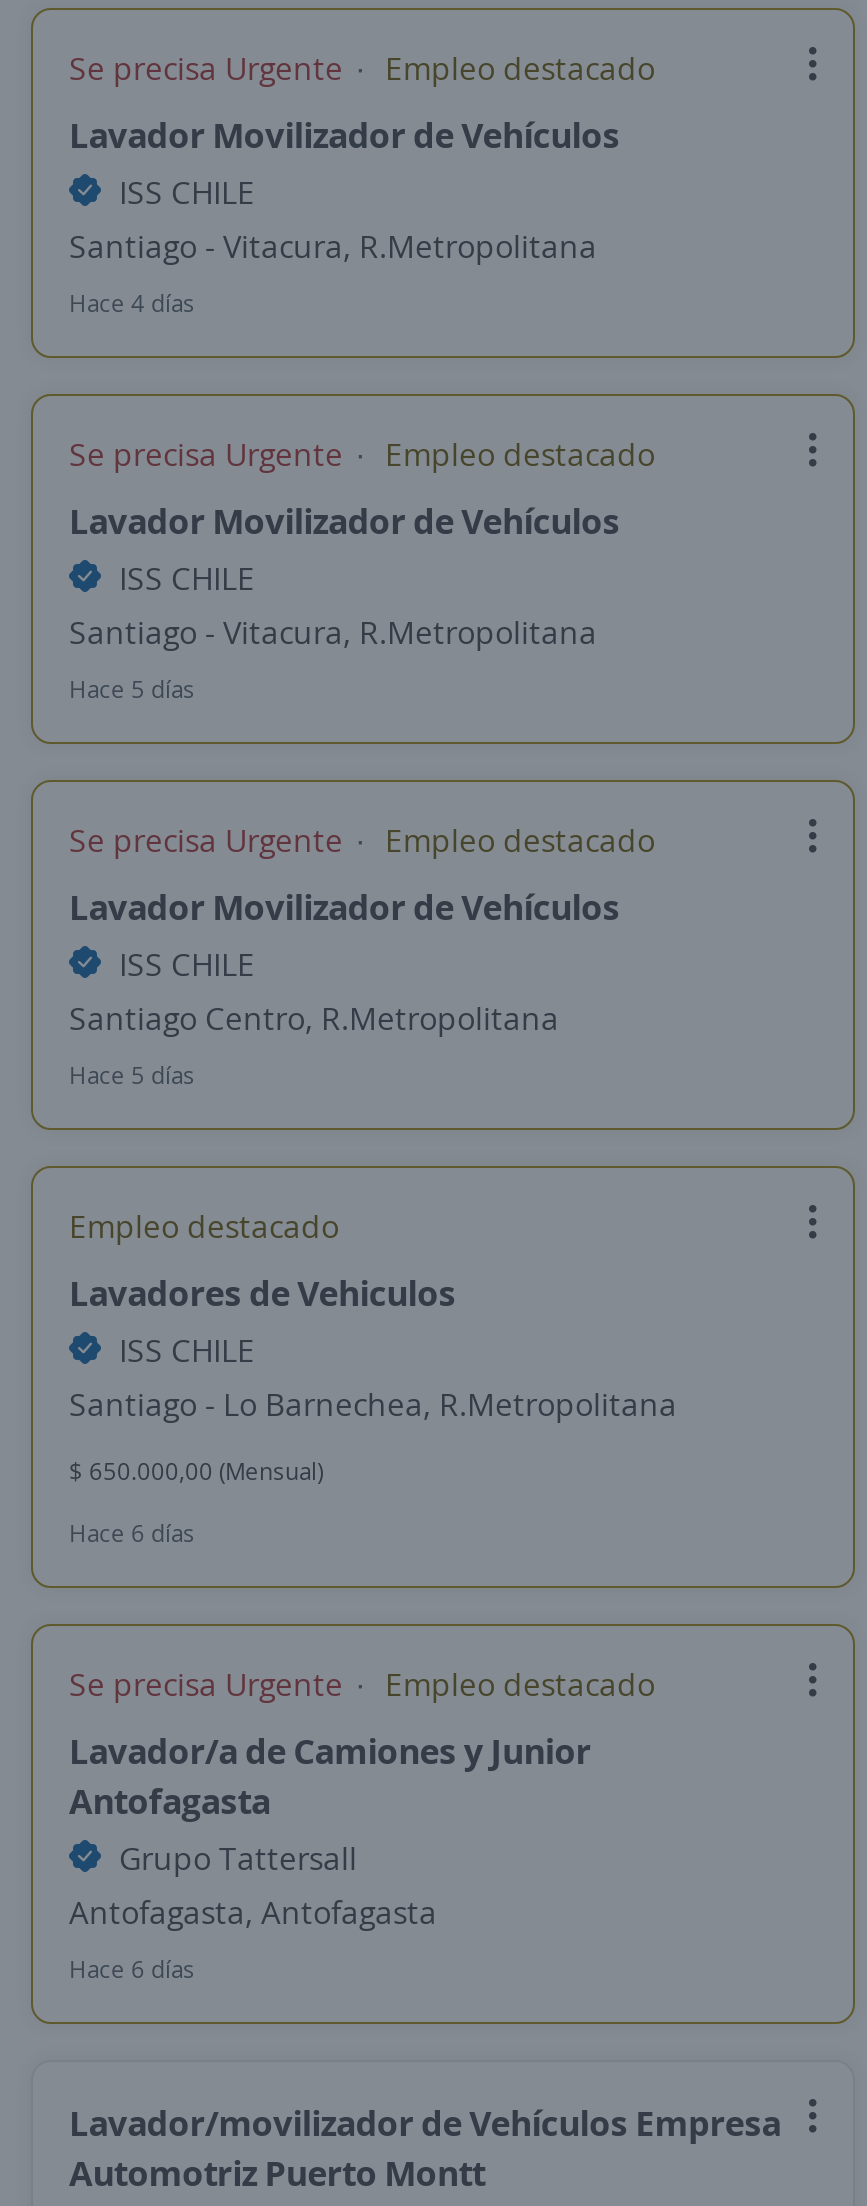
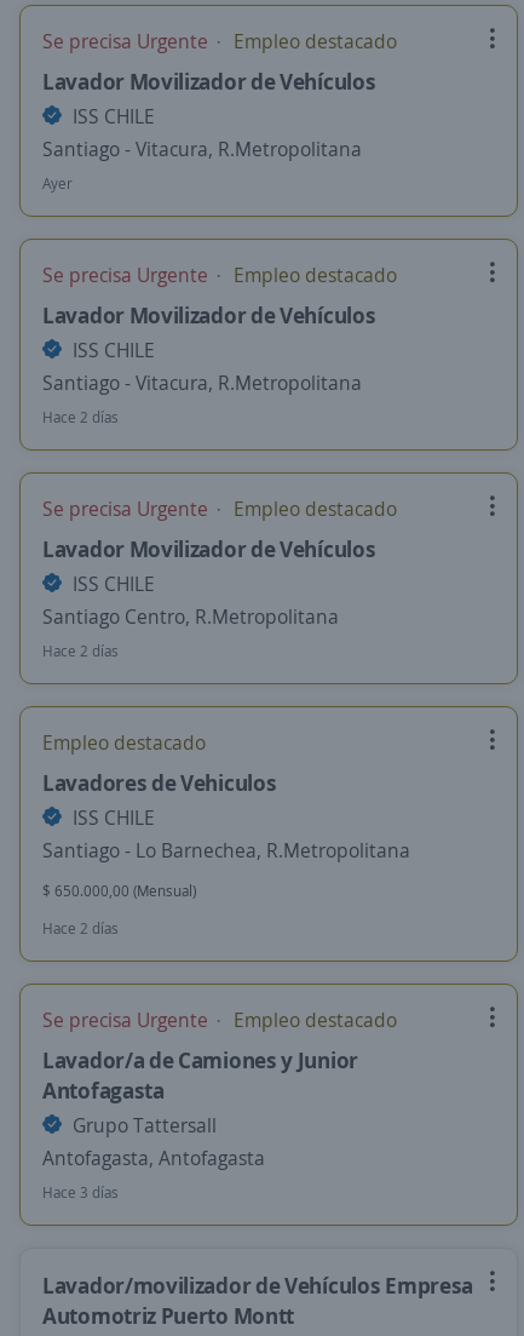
- Hace 4 días
+ Ayer

- Hace 5 días
+ Hace 2 días

- Hace 5 días
+ Hace 2 días

- Hace 6 días
+ Hace 2 días

- Hace 6 días
+ Hace 3 días
